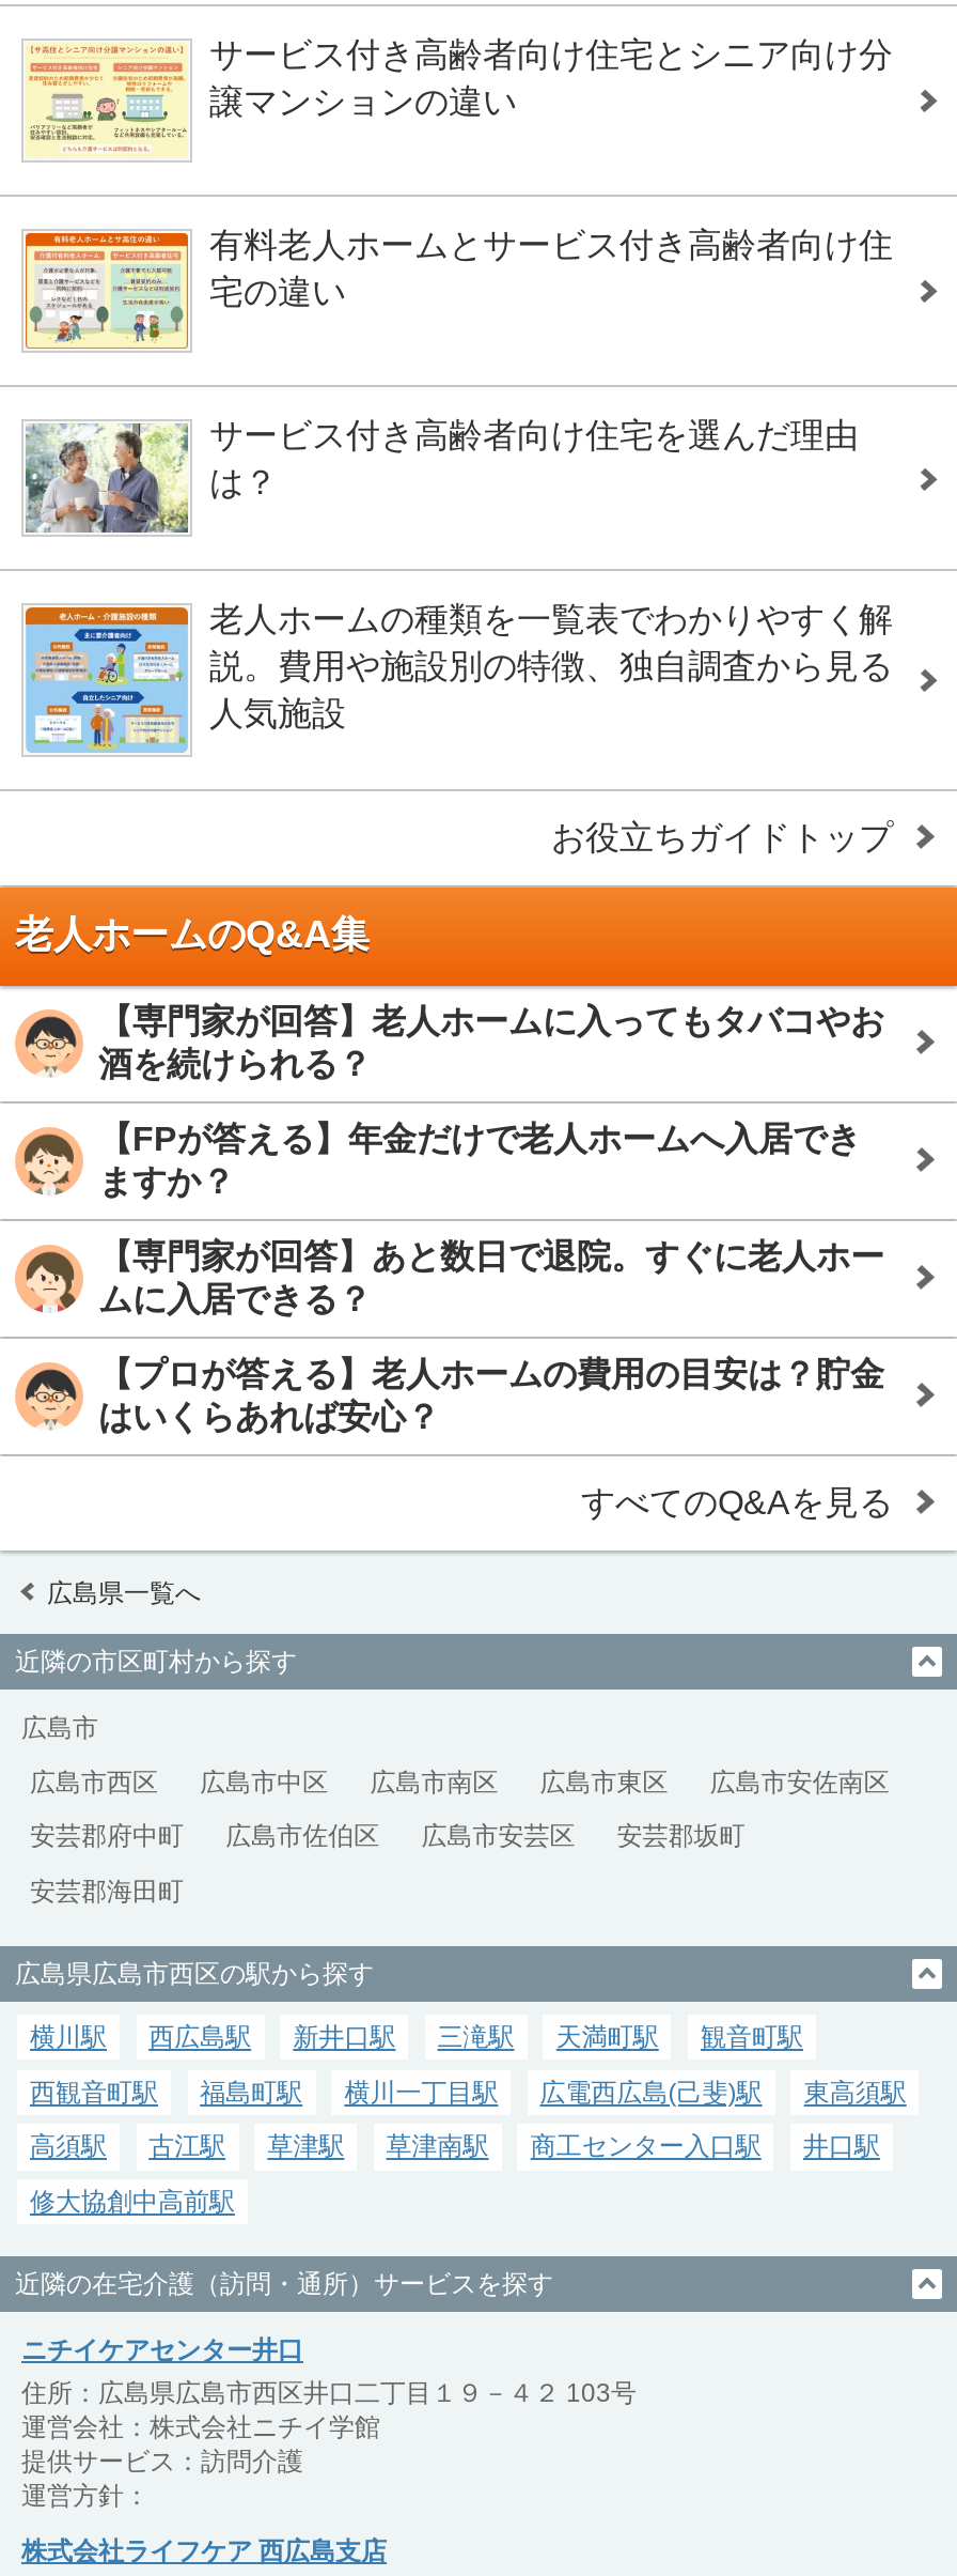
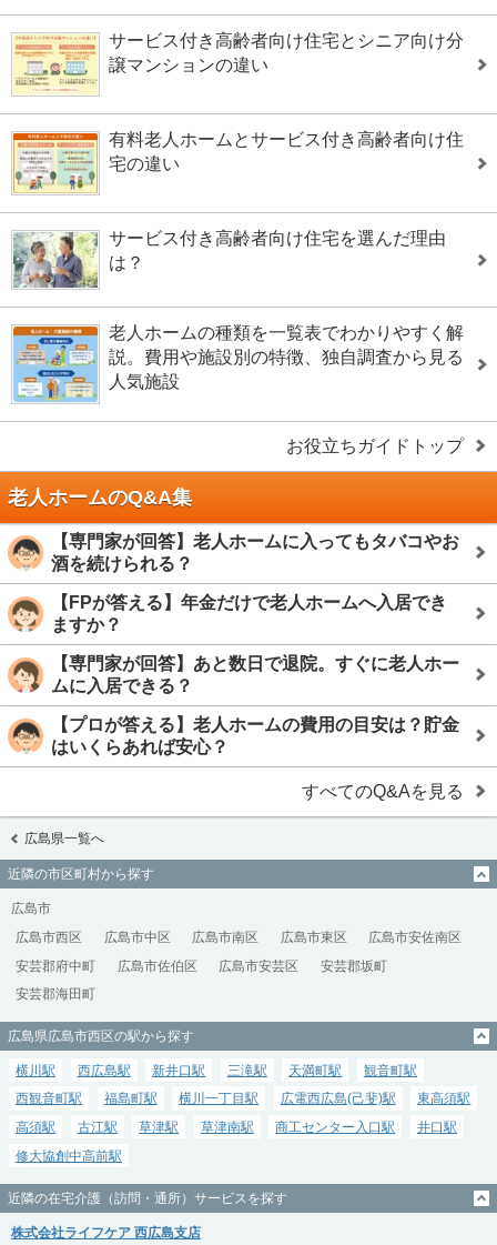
- ニチイケアセンター井口
- 住所：広島県広島市西区井口二丁目１９－４２ 103号
- 運営会社：株式会社ニチイ学館
- 提供サービス：訪問介護
- 運営方針：
